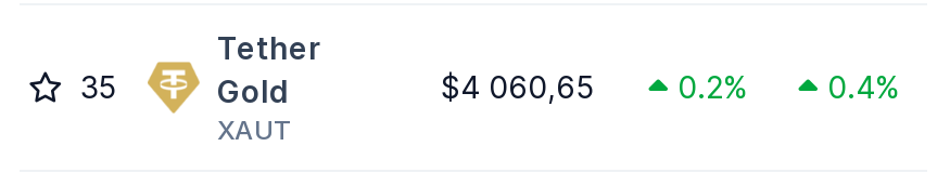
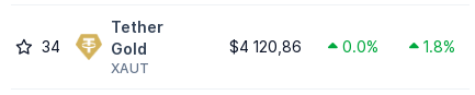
- 35
+ 34

- $4 060,65
+ $4 120,86

- 0.2%
+ 0.0%

- 0.4%
+ 1.8%
